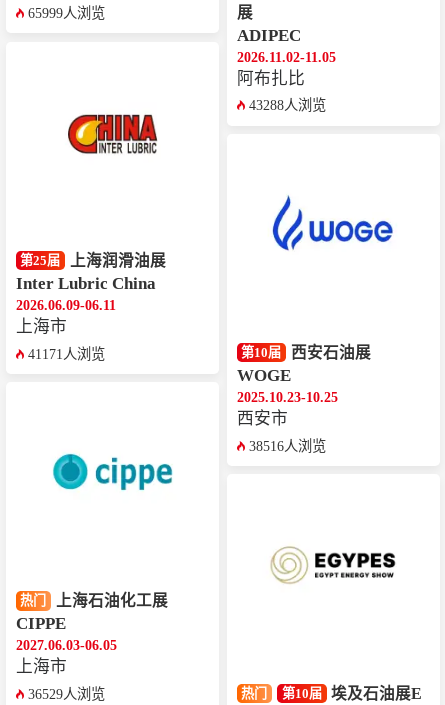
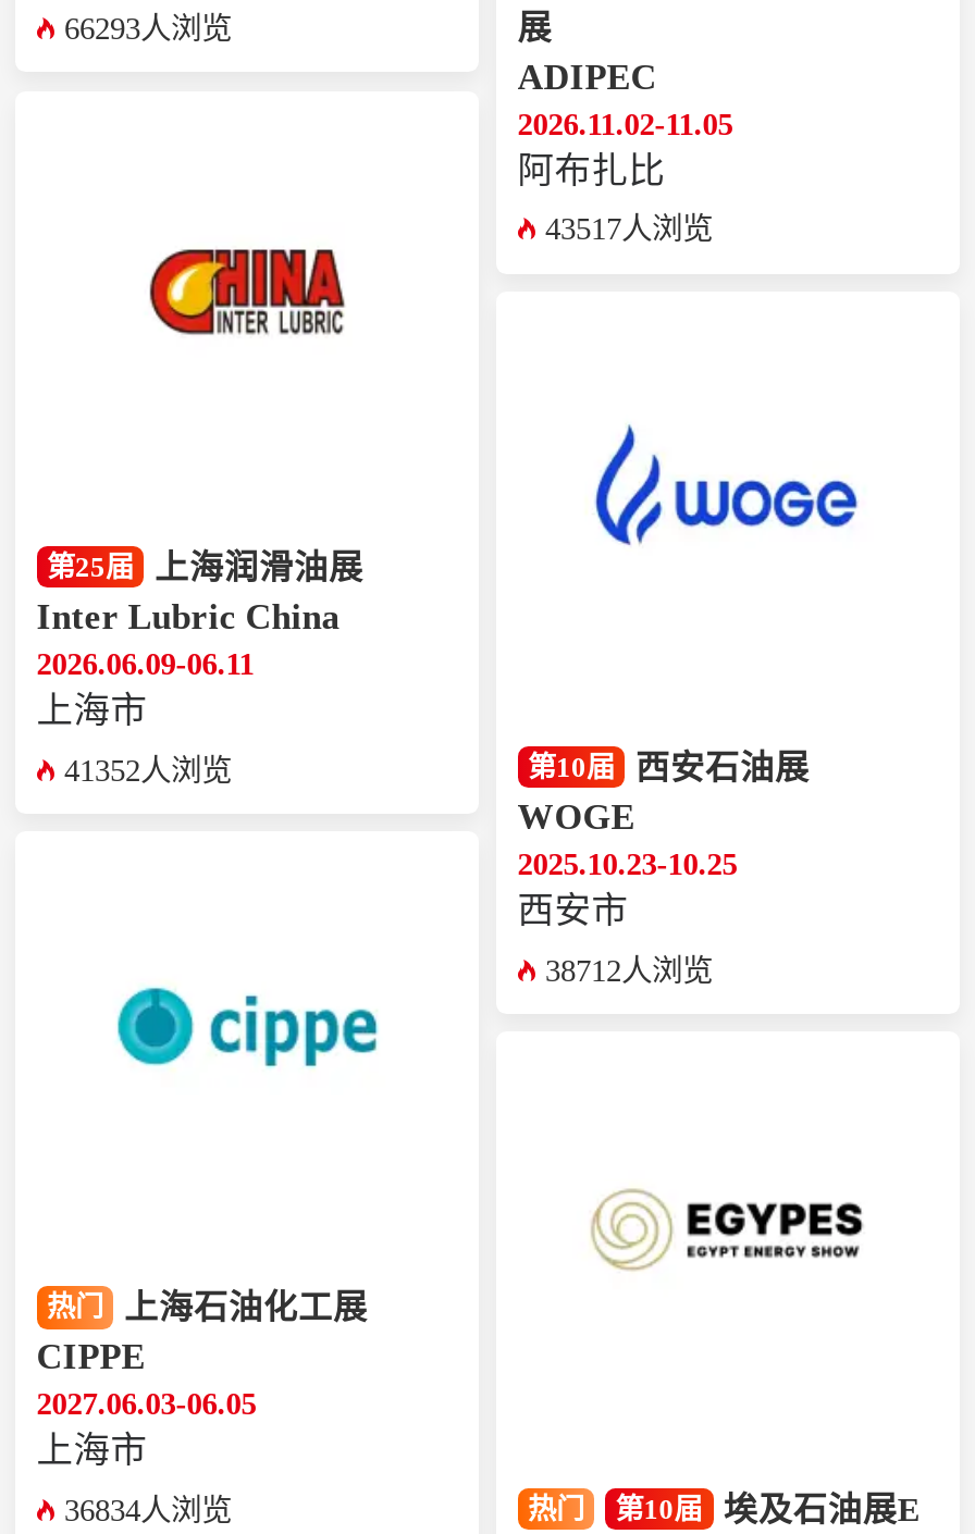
- 65999人浏览
+ 66293人浏览

- 43288人浏览
+ 43517人浏览

- 41171人浏览
+ 41352人浏览

- 38516人浏览
+ 38712人浏览

- 36529人浏览
+ 36834人浏览
